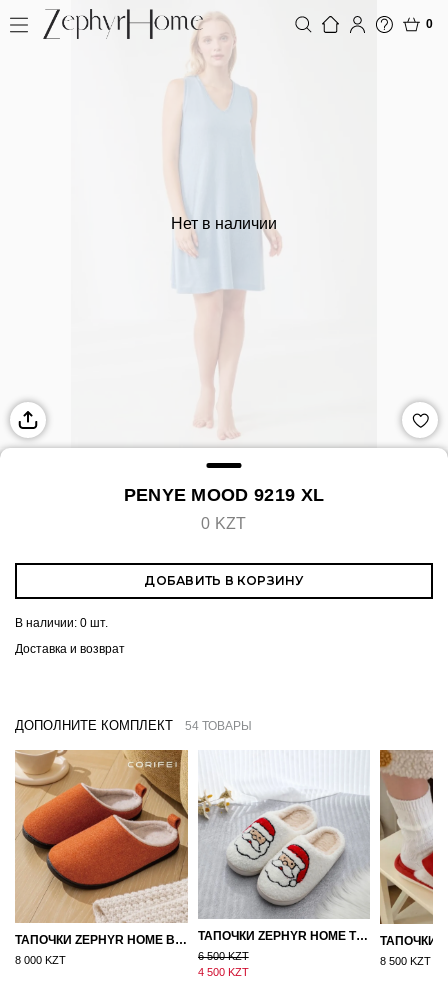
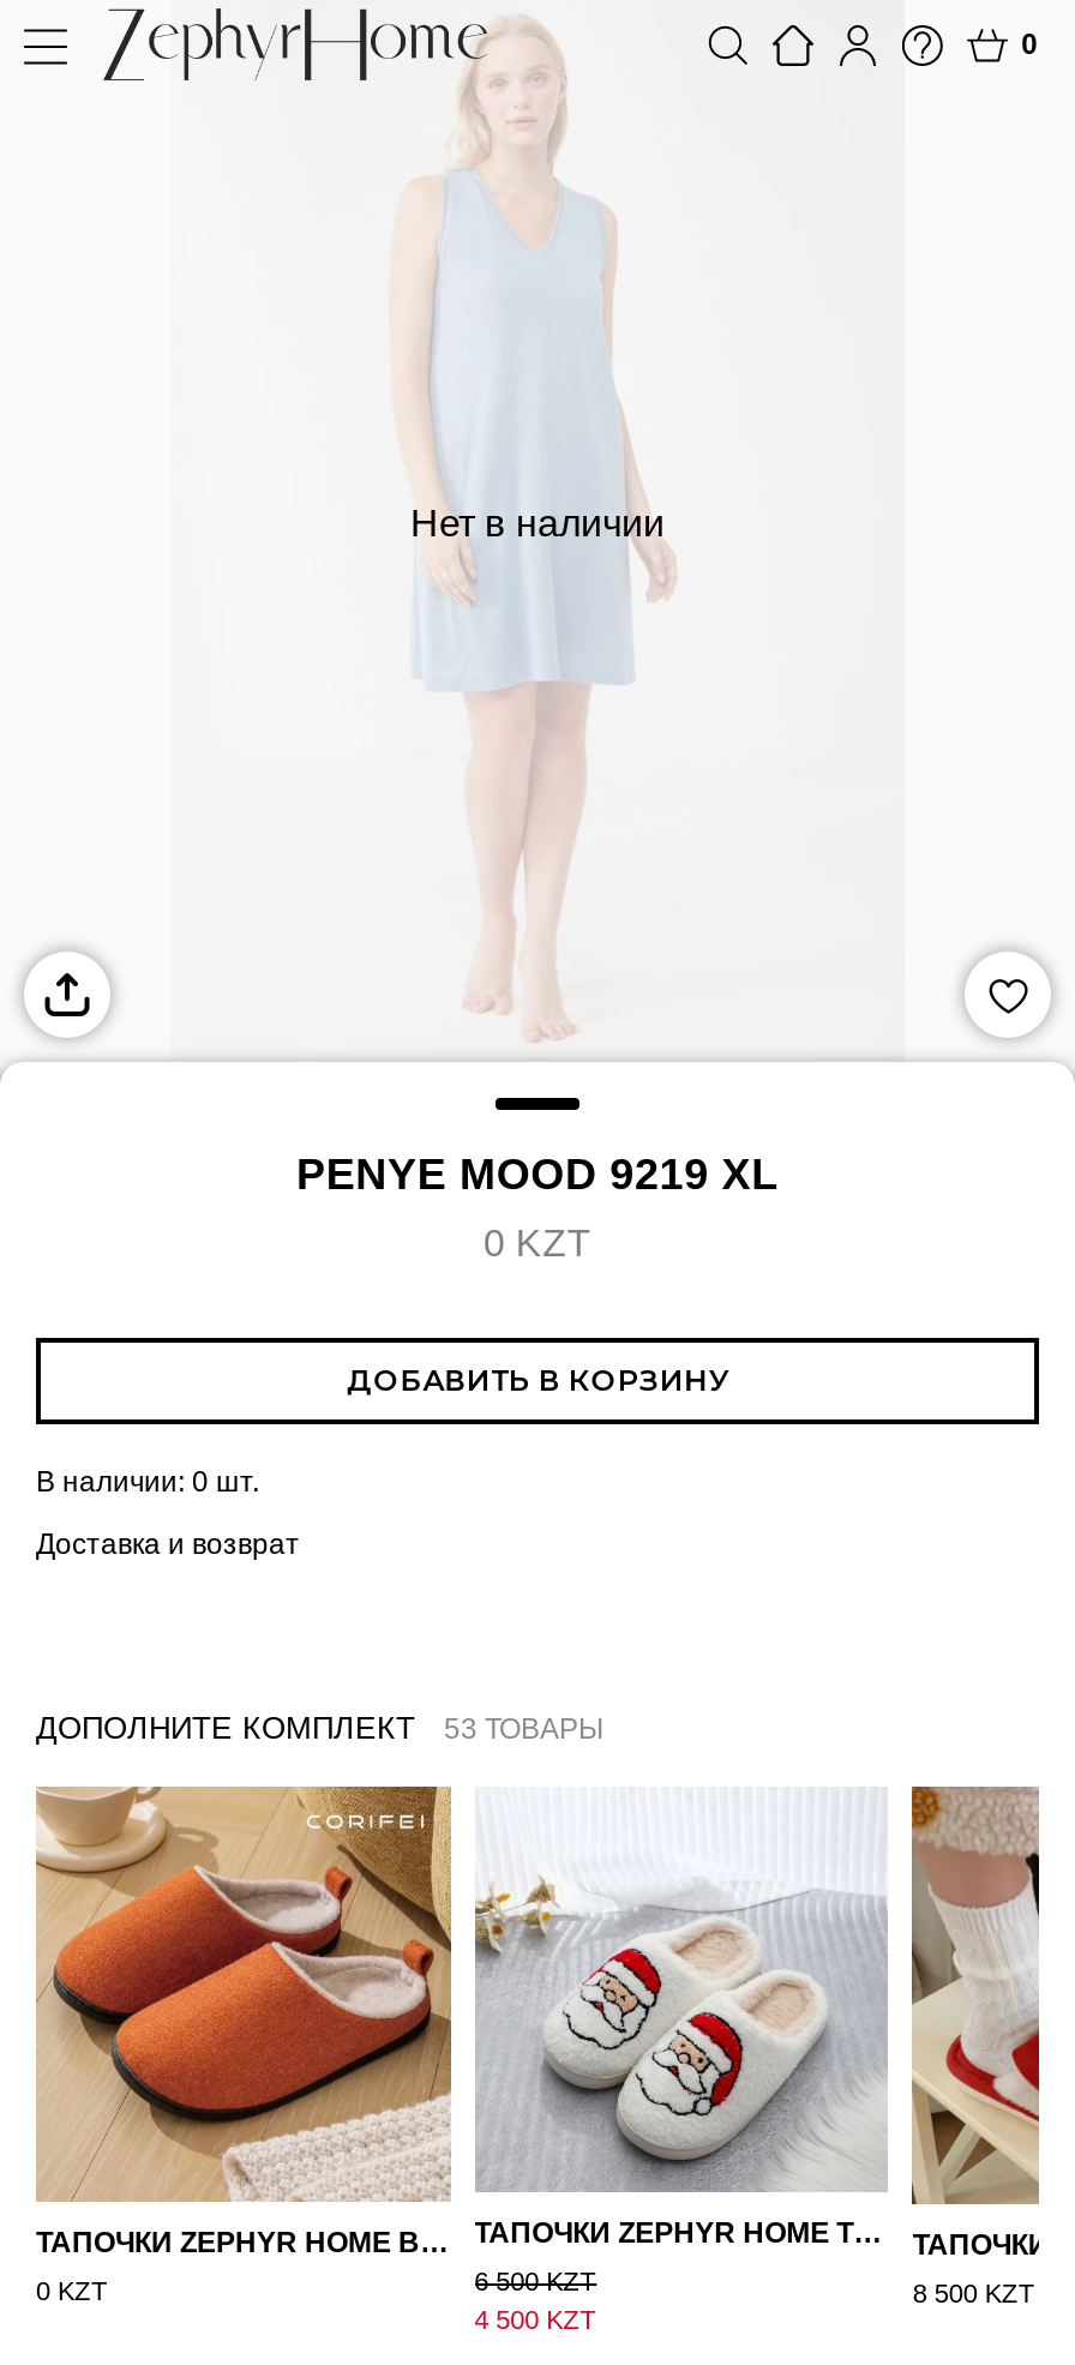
- ДОПОЛНИТЕ КОМПЛЕКТ 54 ТОВАРЫ
+ ДОПОЛНИТЕ КОМПЛЕКТ 53 ТОВАРЫ

- 8 000 KZT
+ 0 KZT
